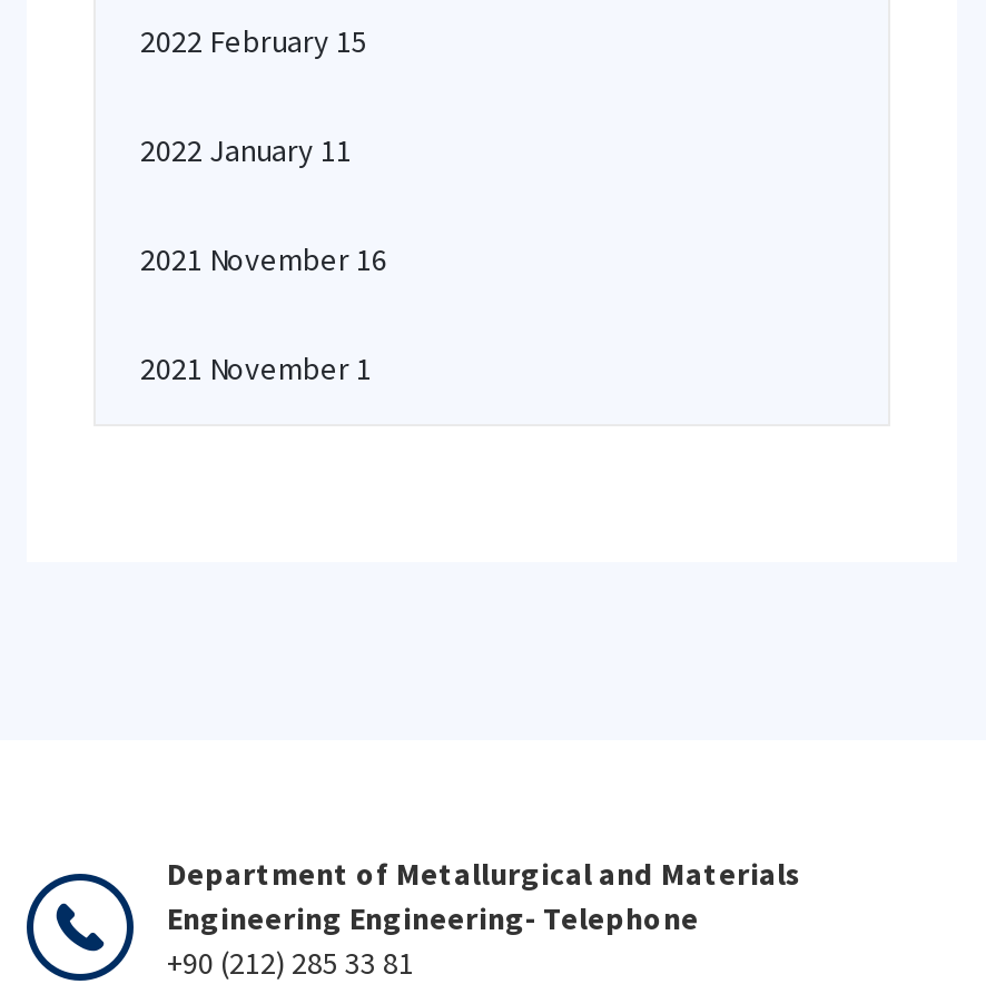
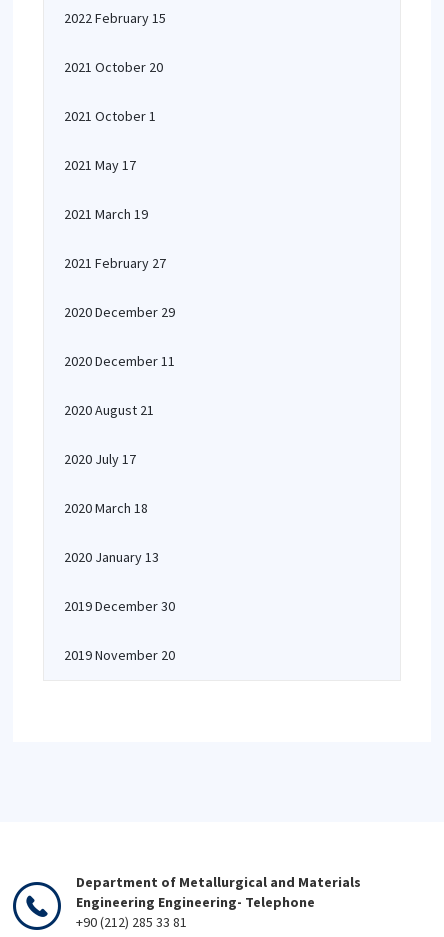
- 2022 January 11
- 2021 November 16
- 2021 November 1
+ 2021 October 20
+ 2021 October 1
+ 2021 May 17
+ 2021 March 19
+ 2021 February 27
+ 2020 December 29
+ 2020 December 11
+ 2020 August 21
+ 2020 July 17
+ 2020 March 18
+ 2020 January 13
+ 2019 December 30
+ 2019 November 20
